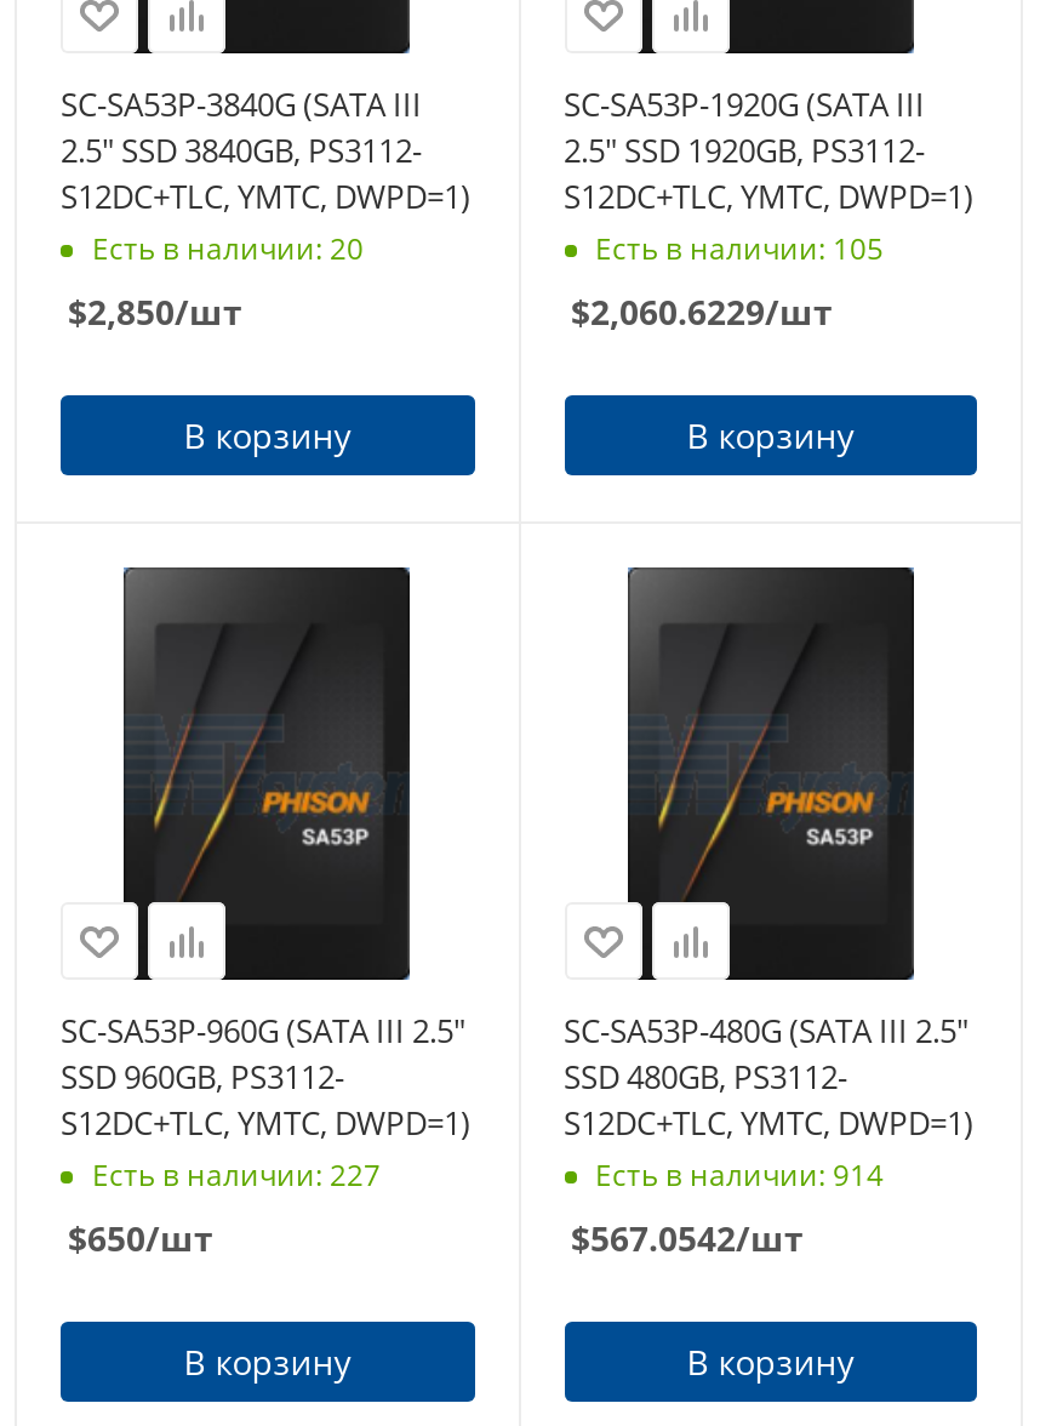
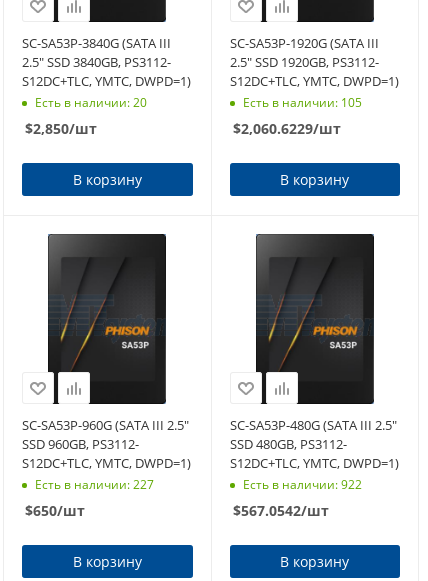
- Есть в наличии: 914
+ Есть в наличии: 922
